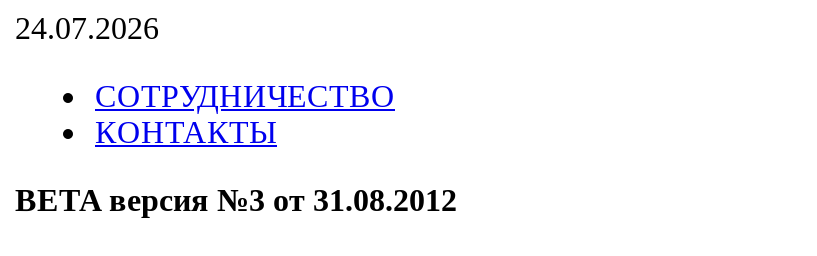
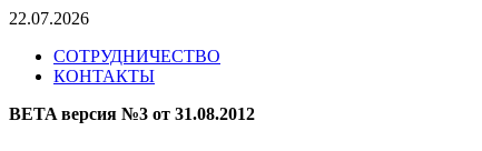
- 24.07.2026
+ 22.07.2026
